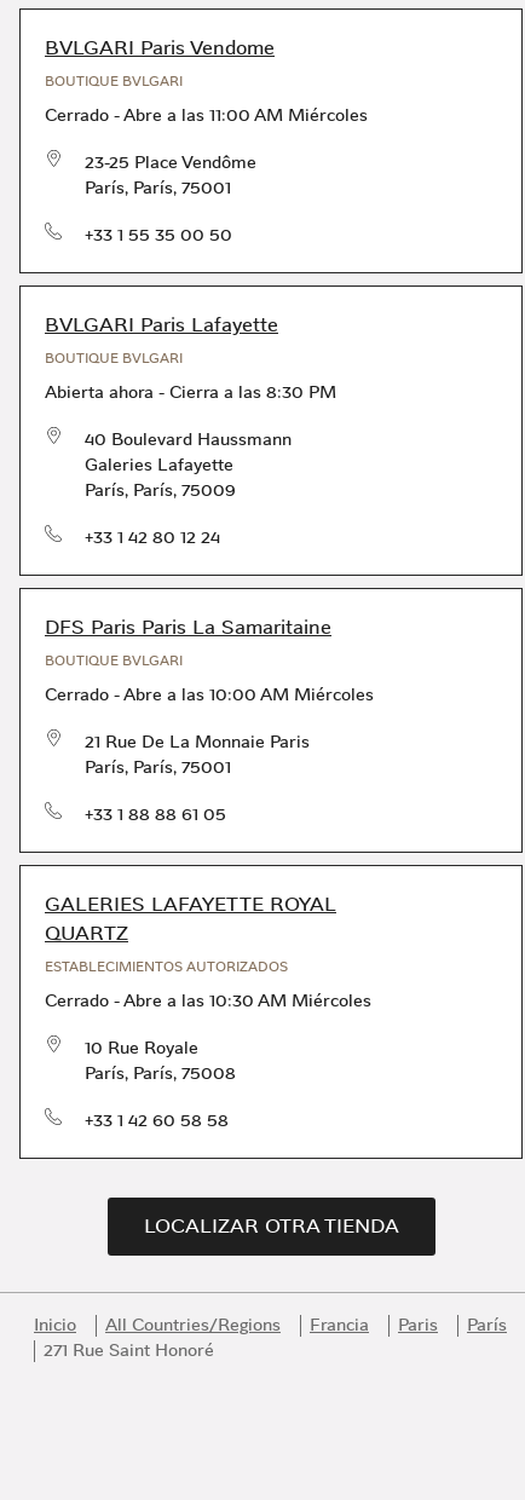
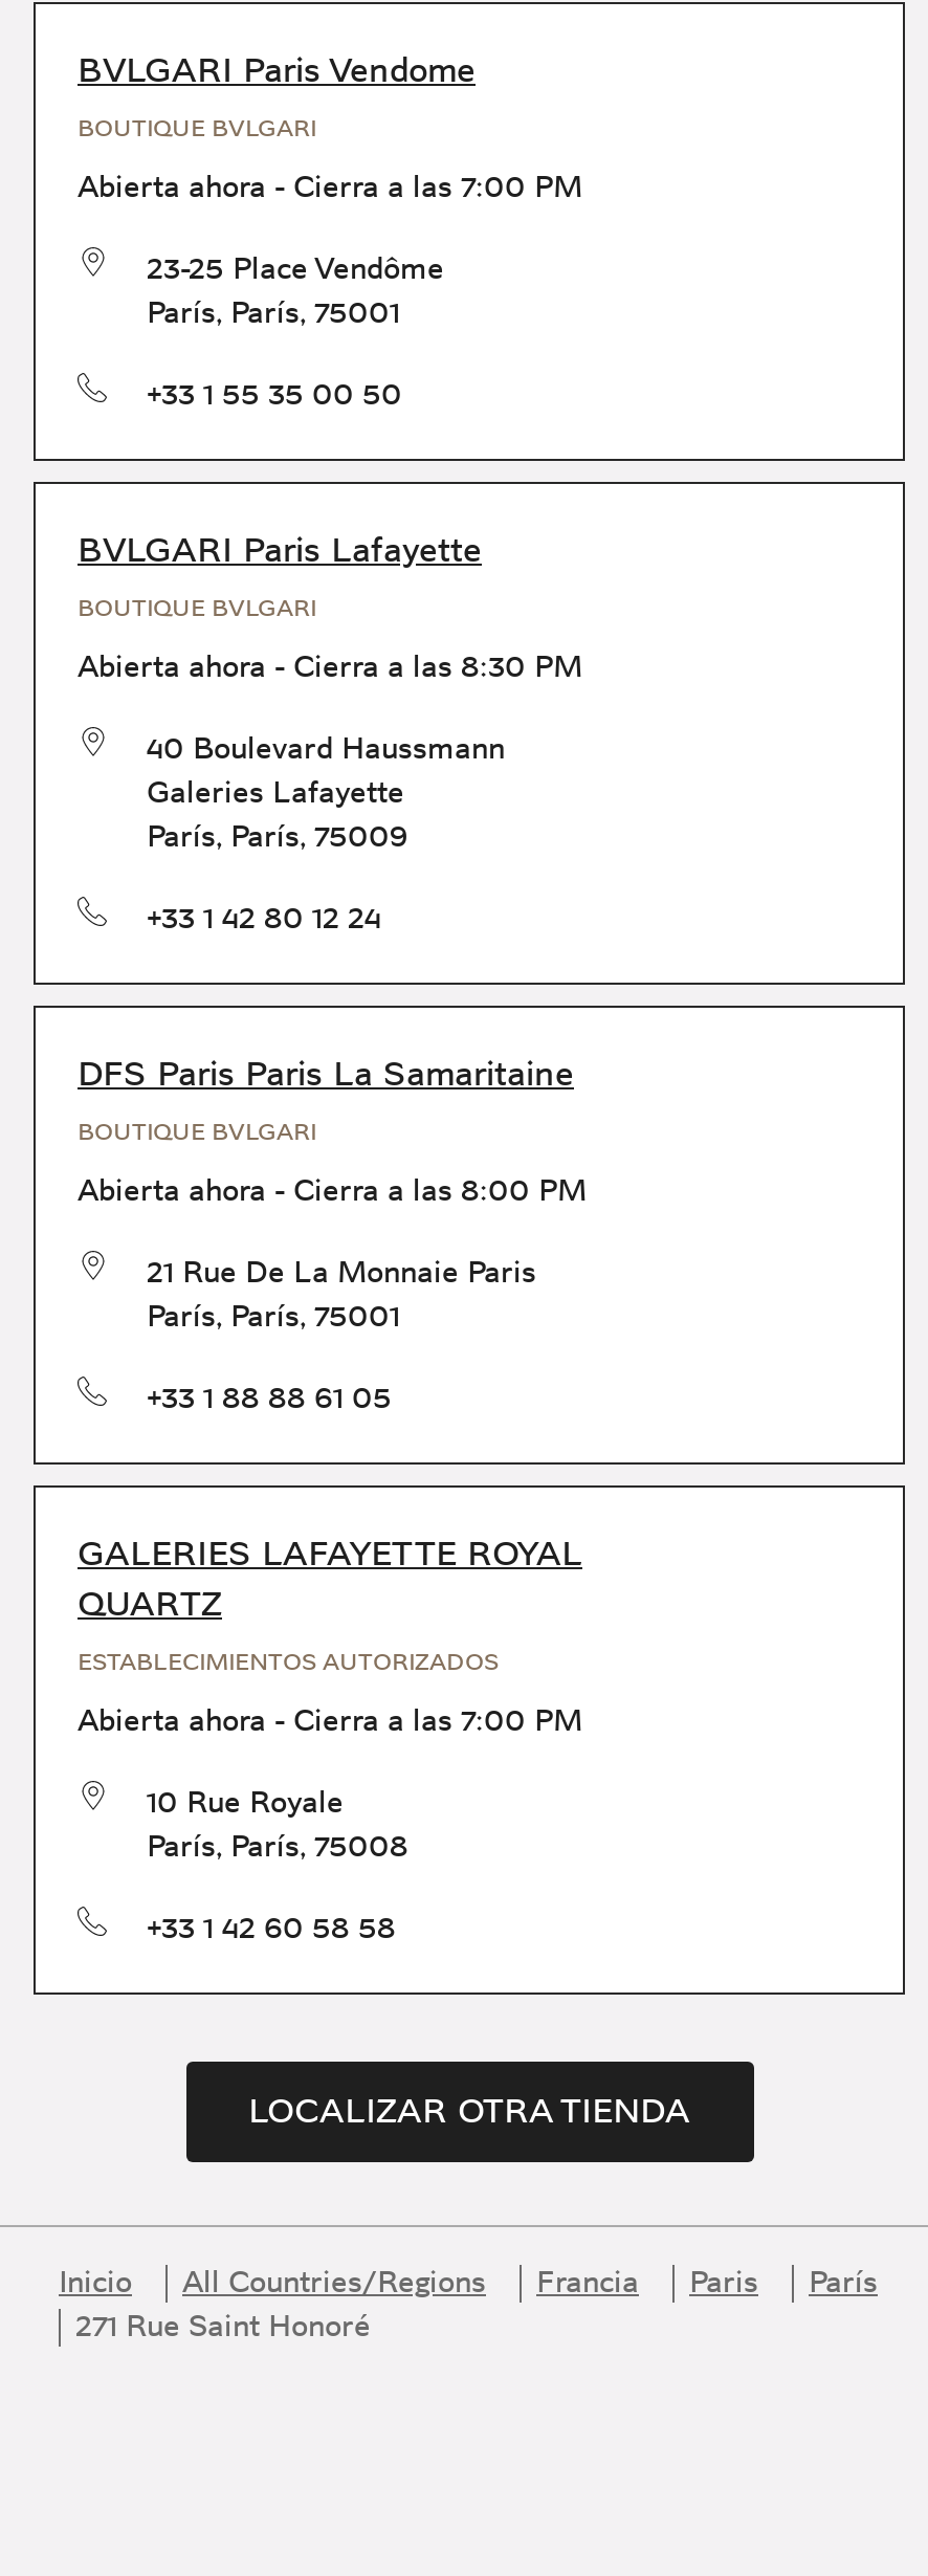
- Cerrado - Abre a las 11:00 AM Miércoles
+ Abierta ahora - Cierra a las 7:00 PM

- Cerrado - Abre a las 10:00 AM Miércoles
+ Abierta ahora - Cierra a las 8:00 PM

- Cerrado - Abre a las 10:30 AM Miércoles
+ Abierta ahora - Cierra a las 7:00 PM
